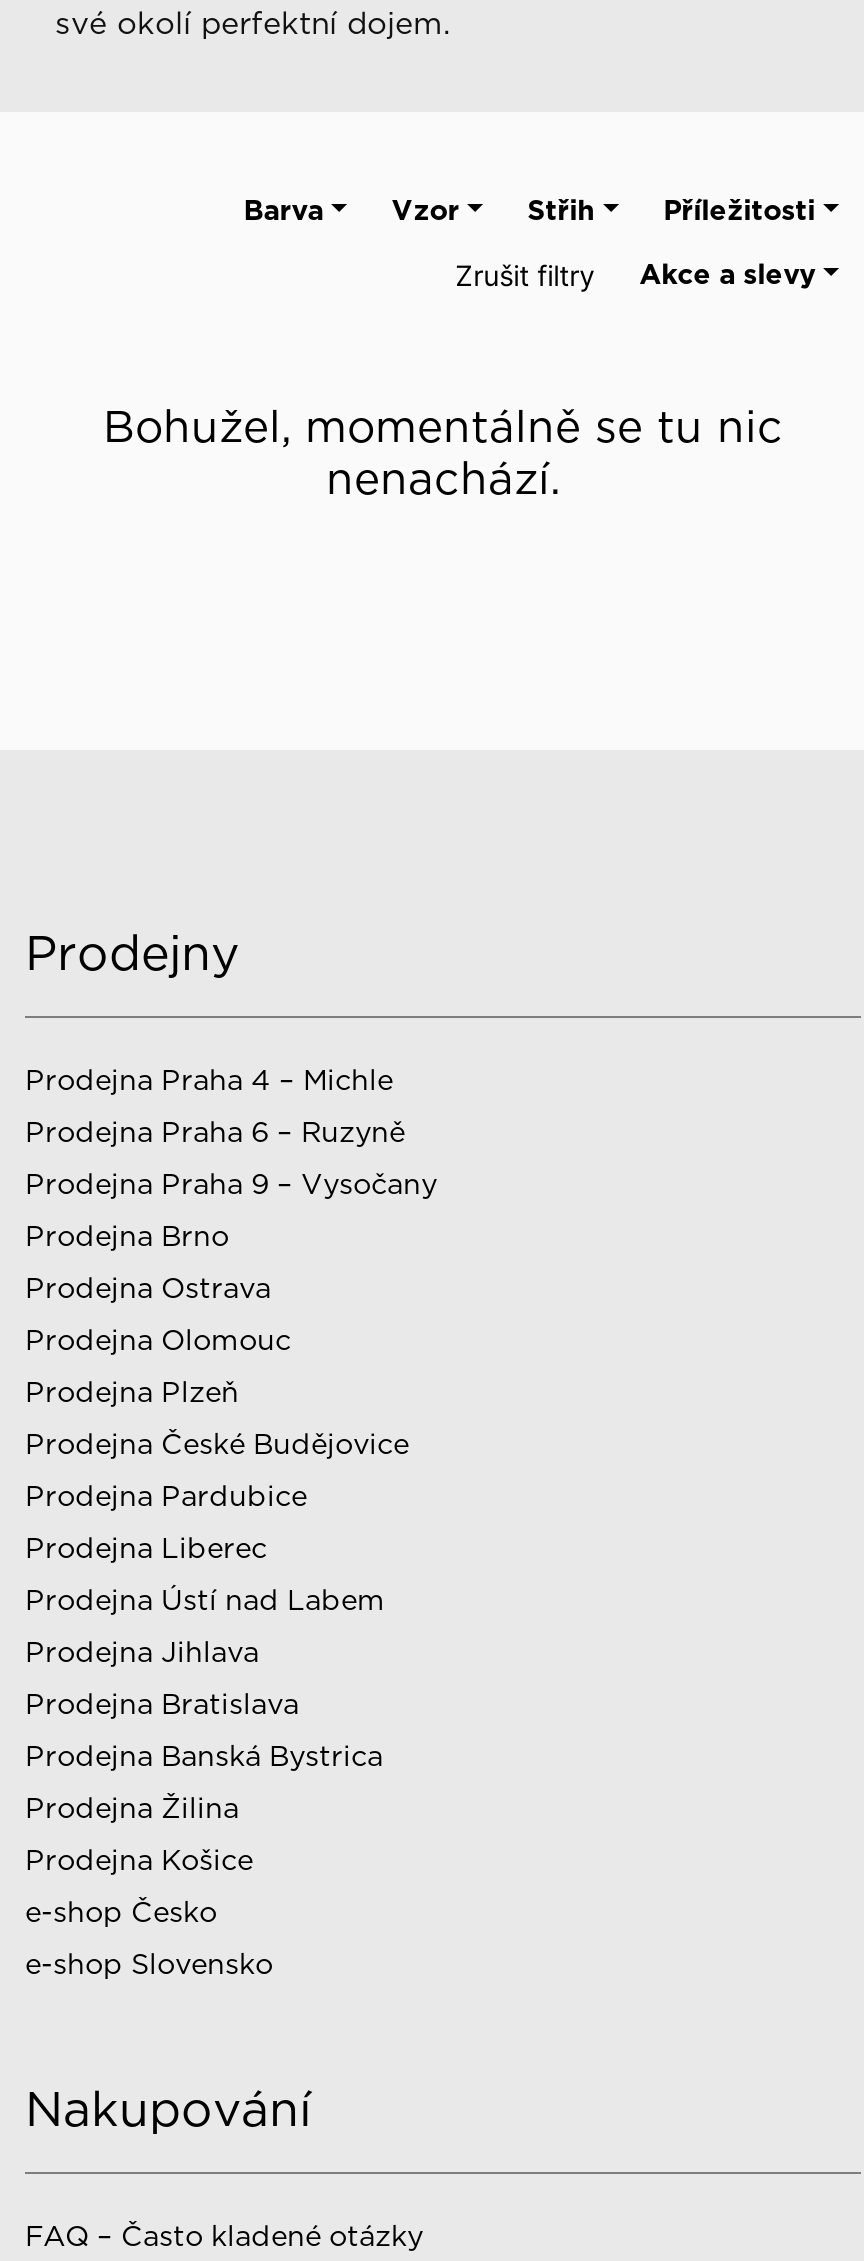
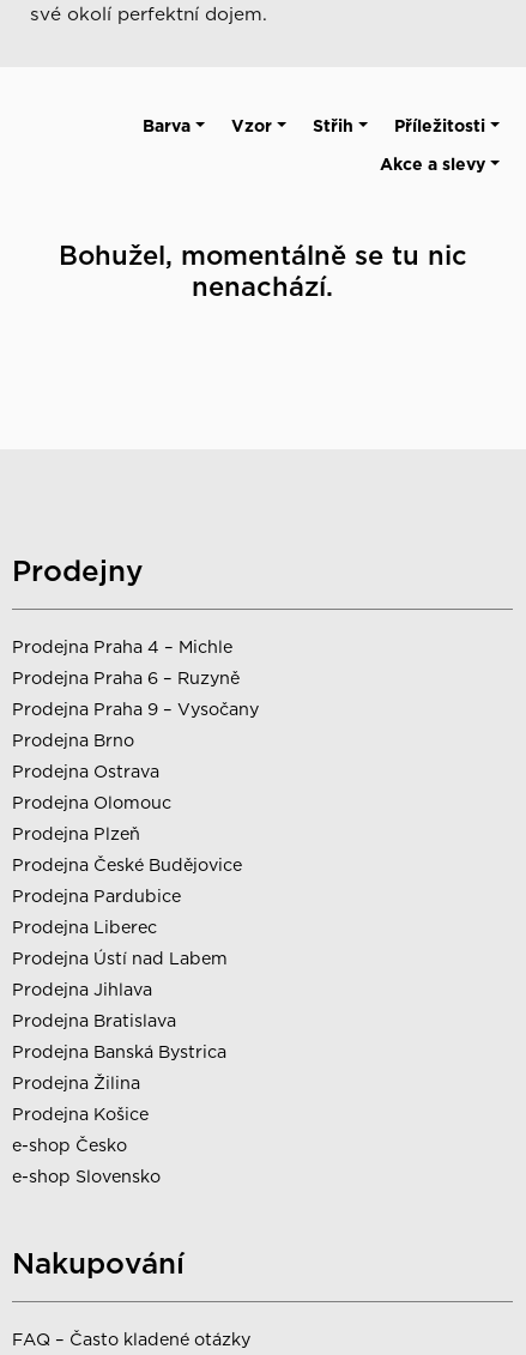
- Zrušit filtry
